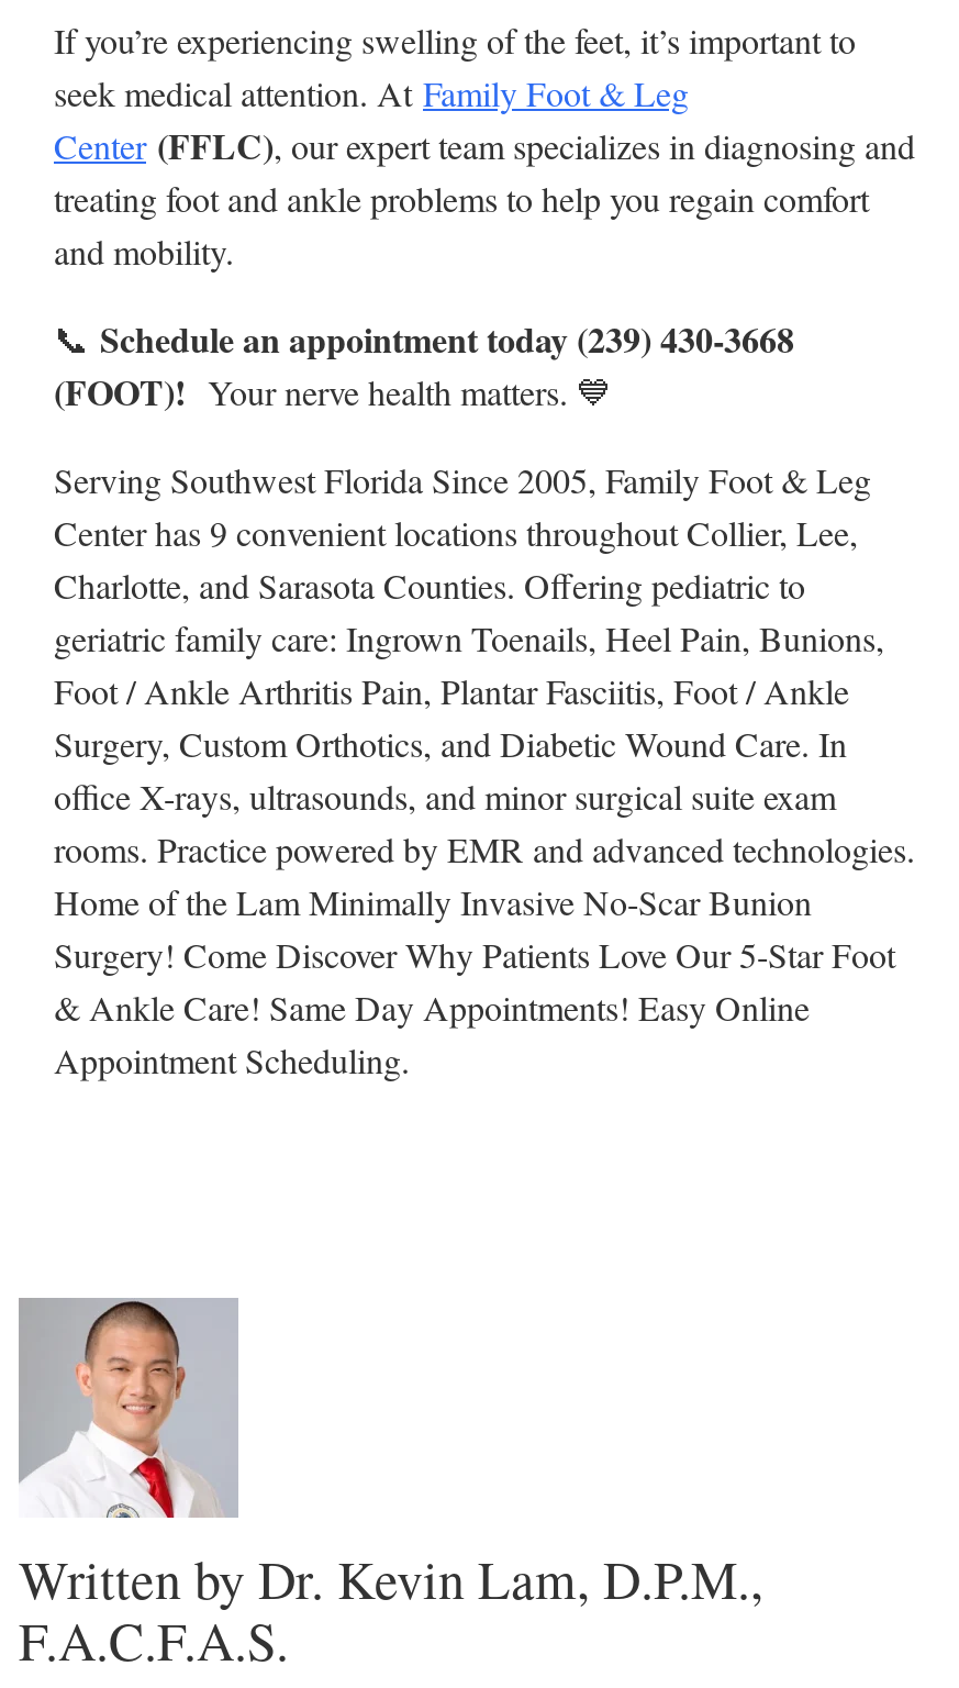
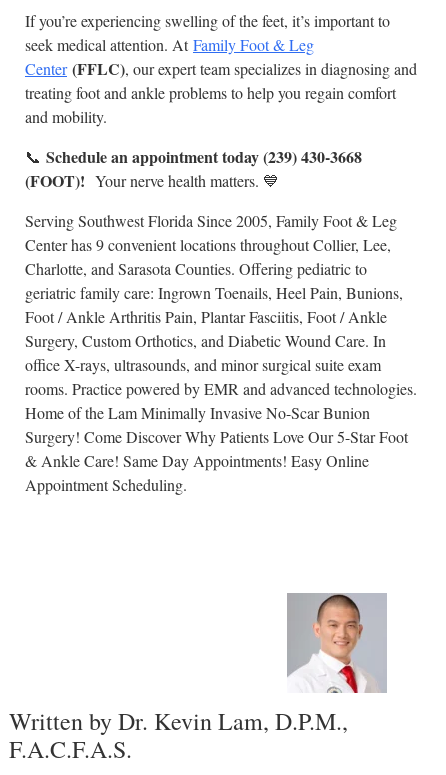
+ [image]

- [image]
